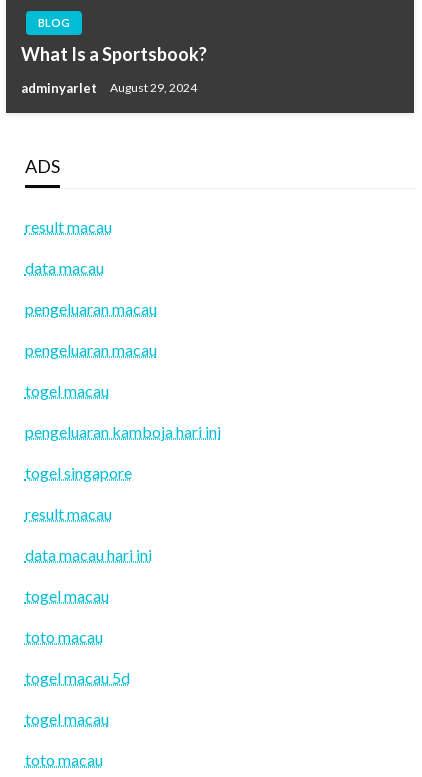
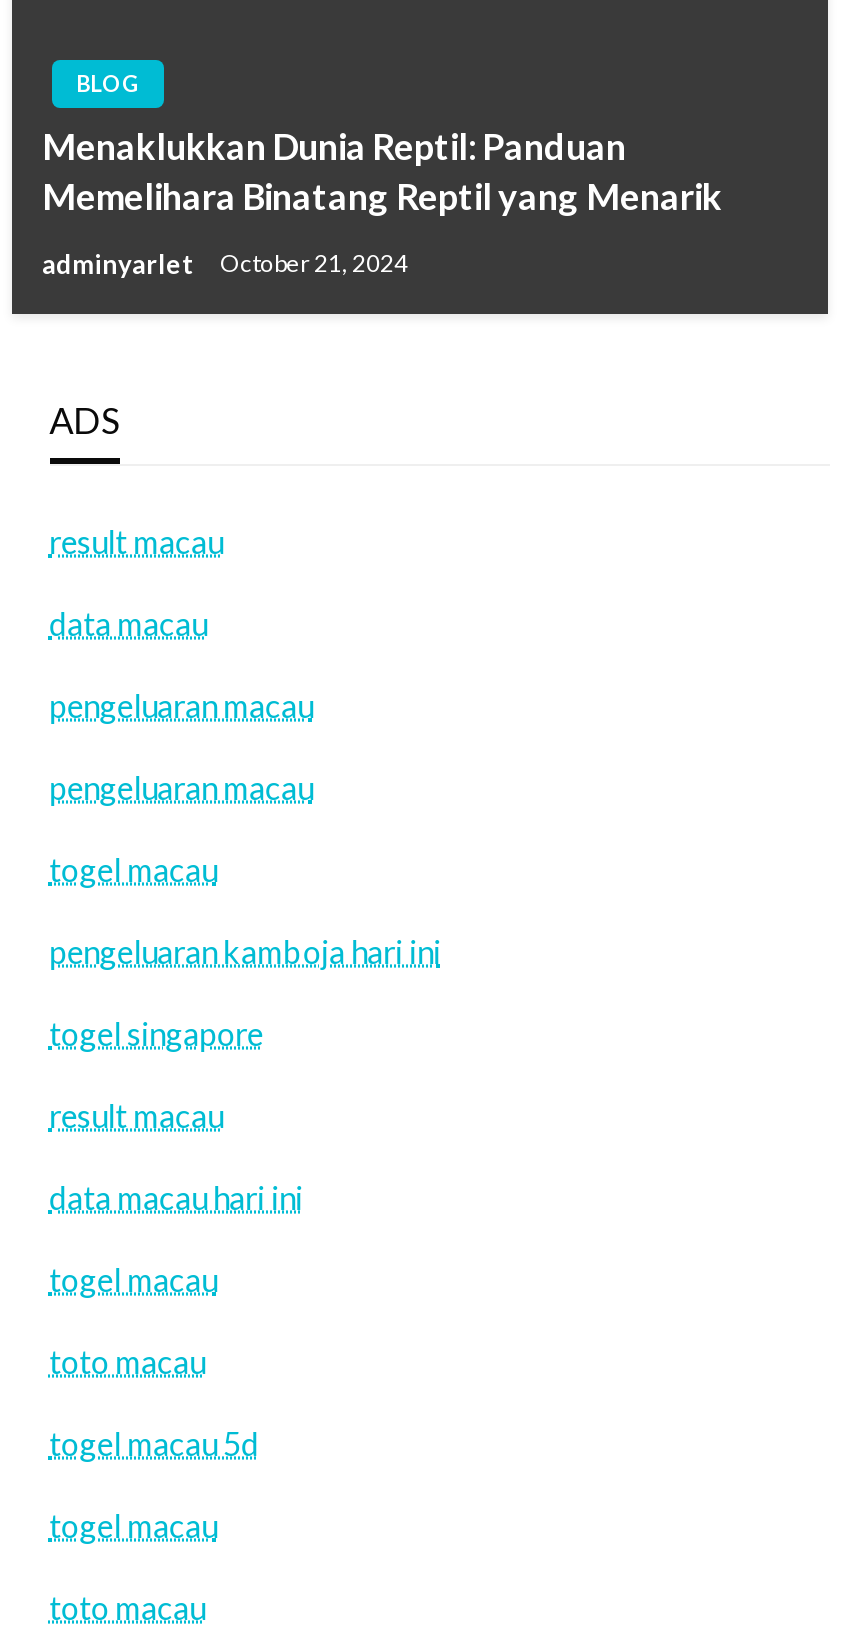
- What Is a Sportsbook?
+ Menaklukkan Dunia Reptil: Panduan
+ Memelihara Binatang Reptil yang Menarik

- adminyarlet August 29, 2024
+ adminyarlet October 21, 2024
